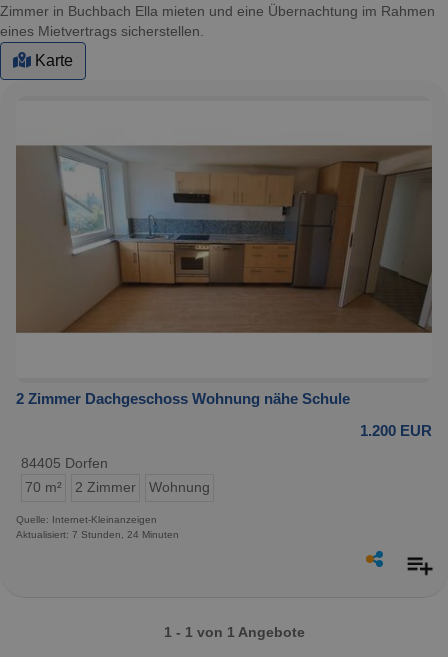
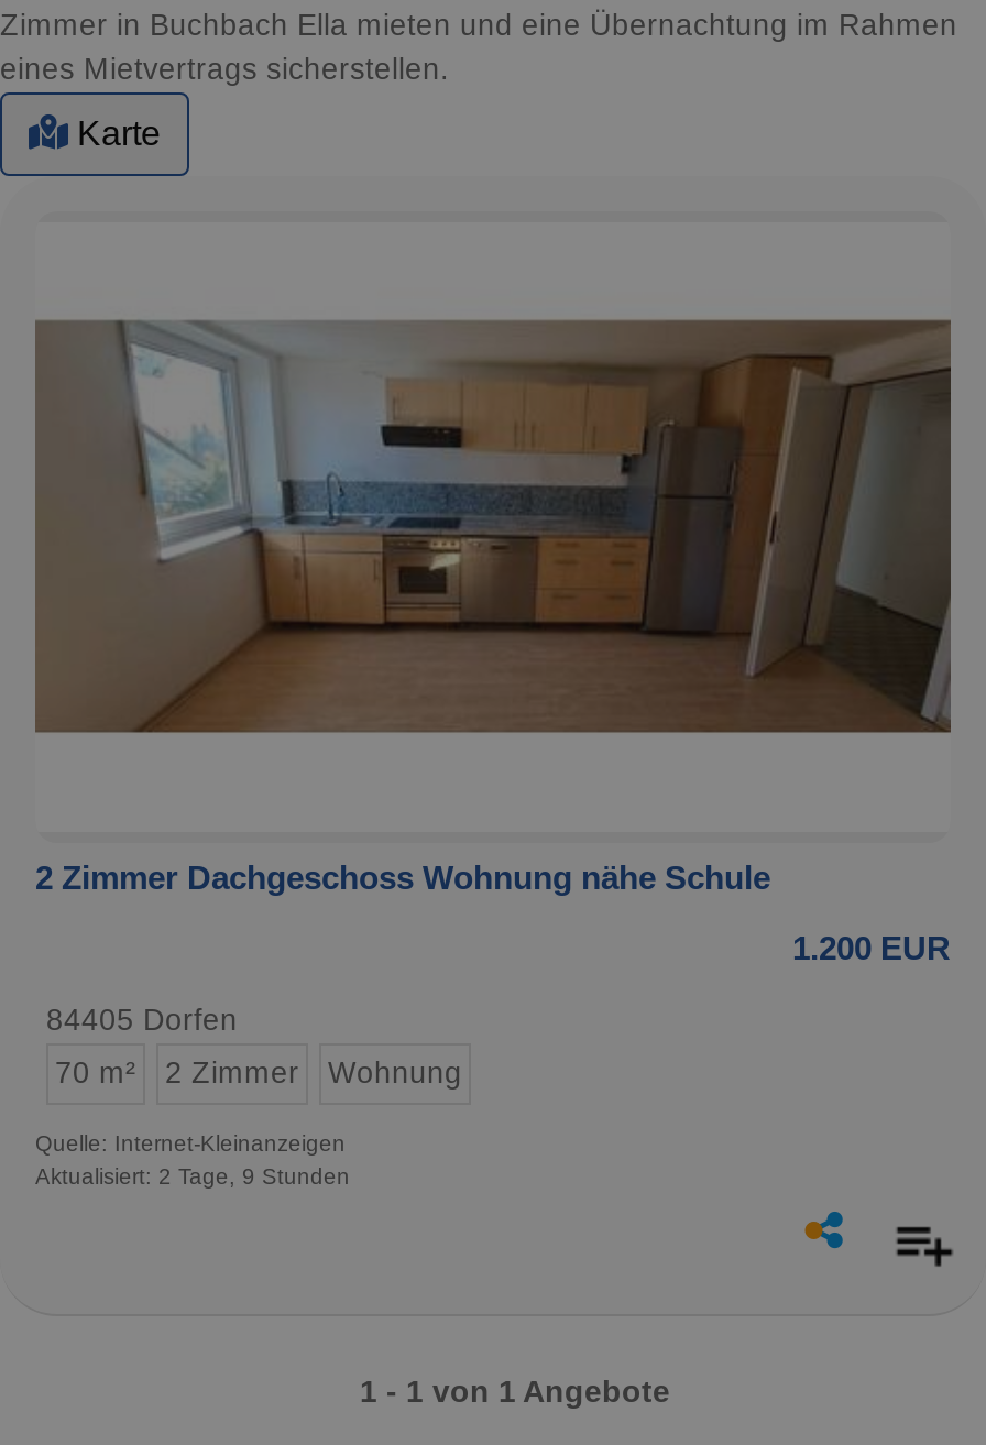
- Aktualisiert: 7 Stunden, 24 Minuten
+ Aktualisiert: 2 Tage, 9 Stunden
